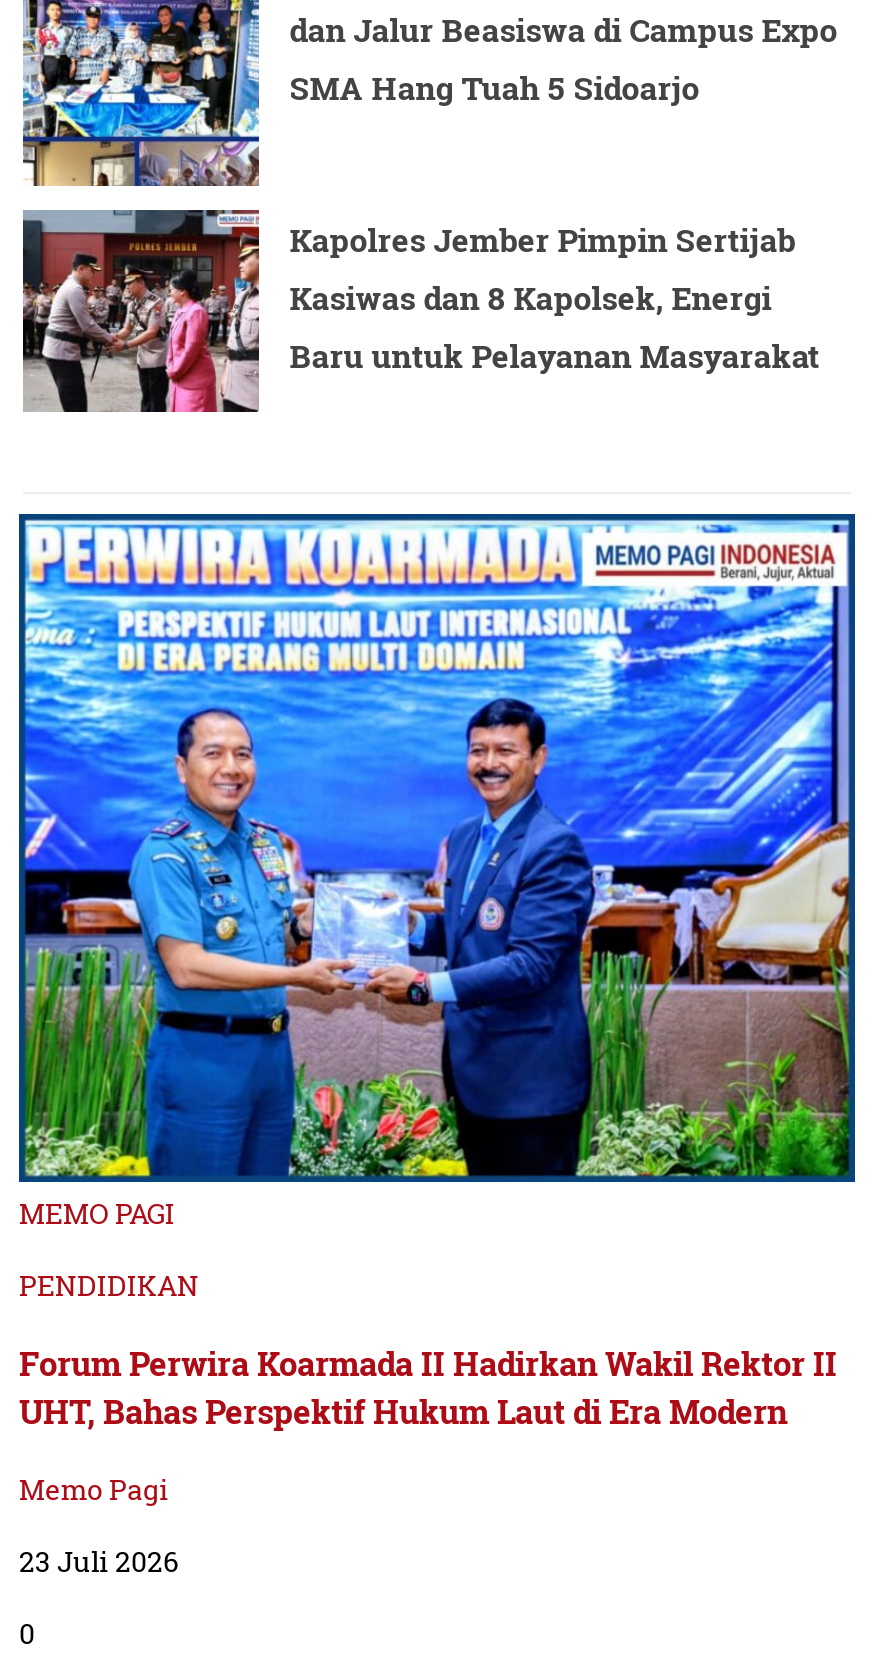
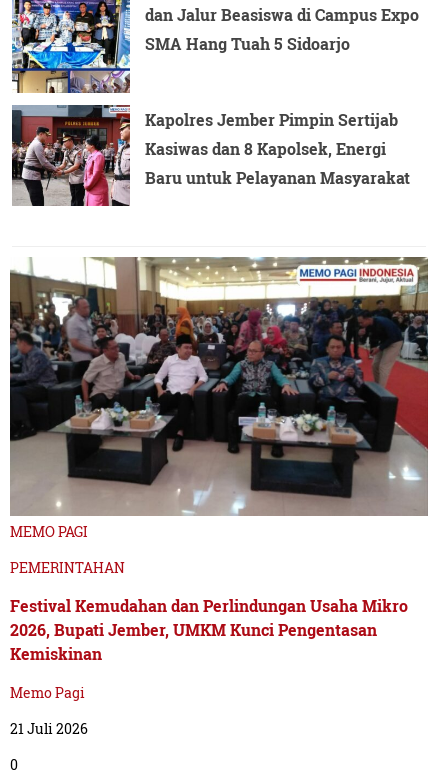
- [image]
+ [image]

moved up: MEMO PAGI

- PENDIDIKAN
+ PEMERINTAHAN

- Forum Perwira Koarmada II Hadirkan Wakil Rektor II
- UHT, Bahas Perspektif Hukum Laut di Era Modern
+ Festival Kemudahan dan Perlindungan Usaha Mikro
+ 2026, Bupati Jember, UMKM Kunci Pengentasan
+ Kemiskinan

- 23 Juli 2026
+ 21 Juli 2026
